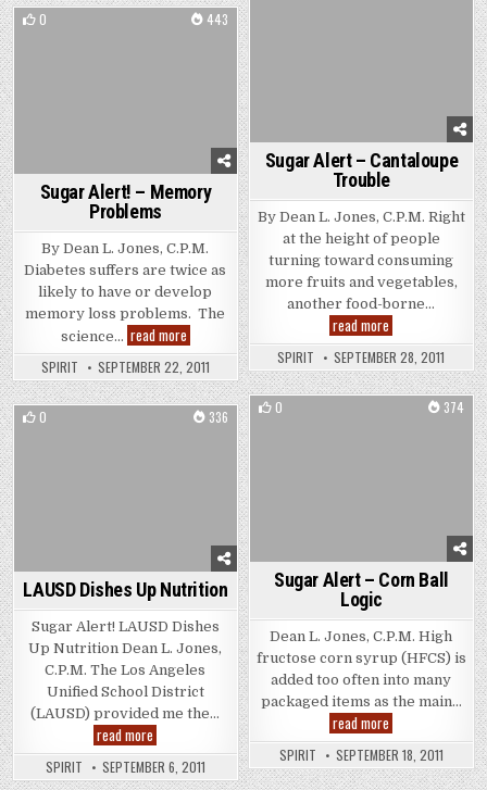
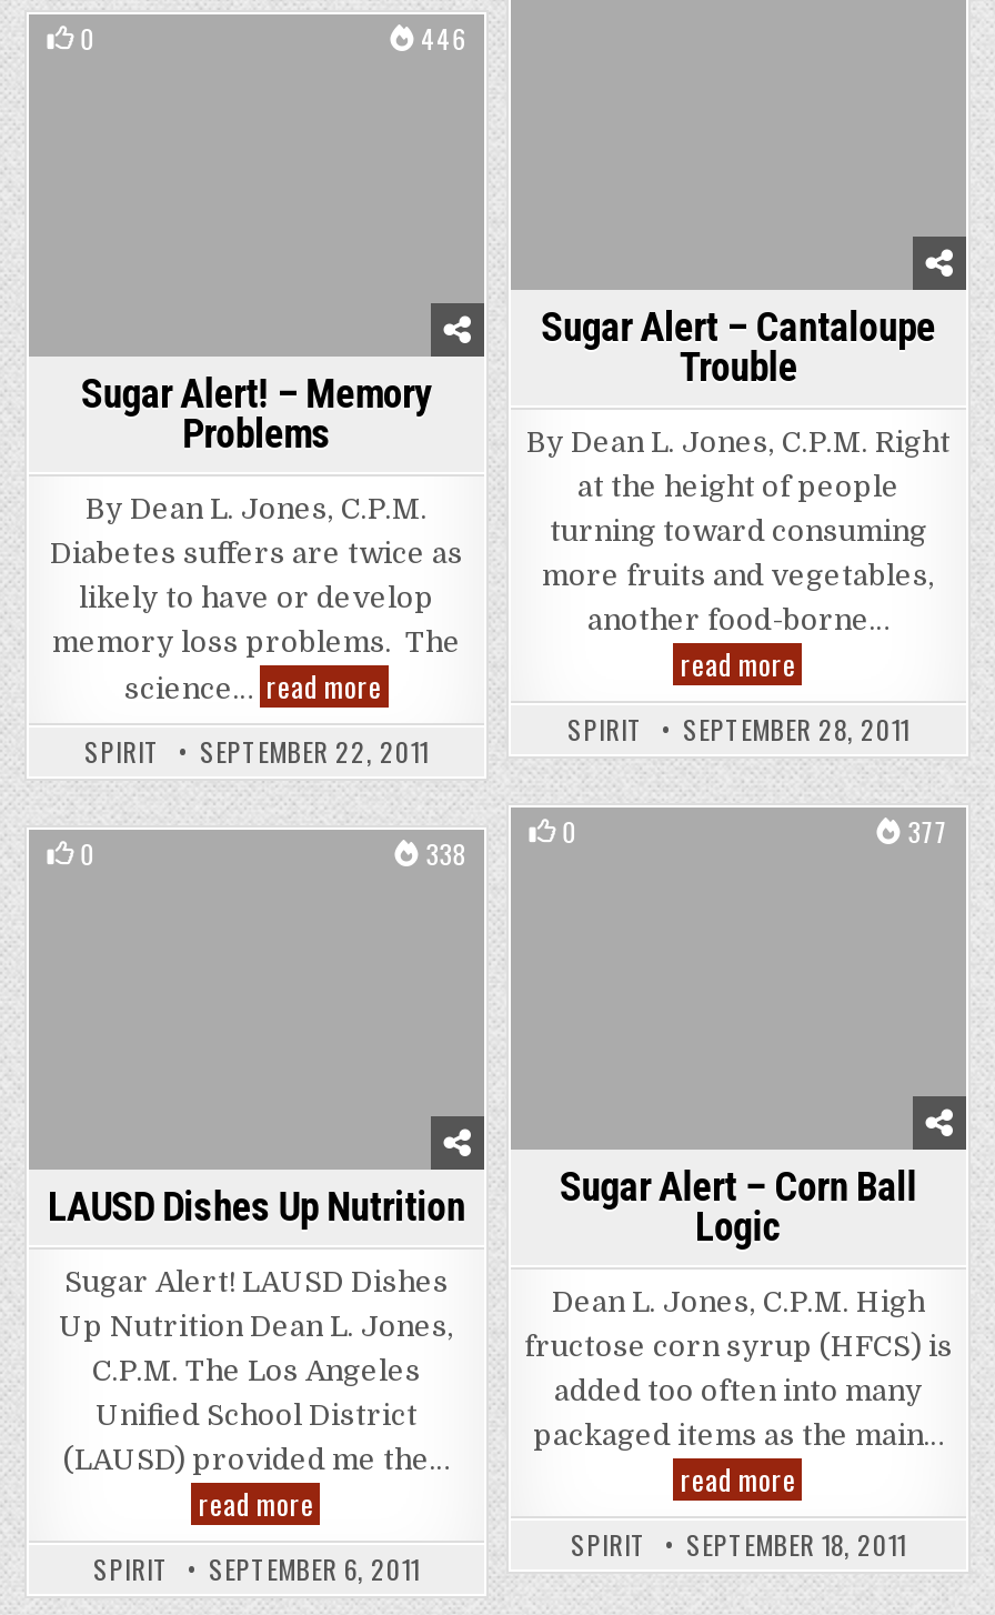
- 443
+ 446

- 374
+ 377

- 336
+ 338
